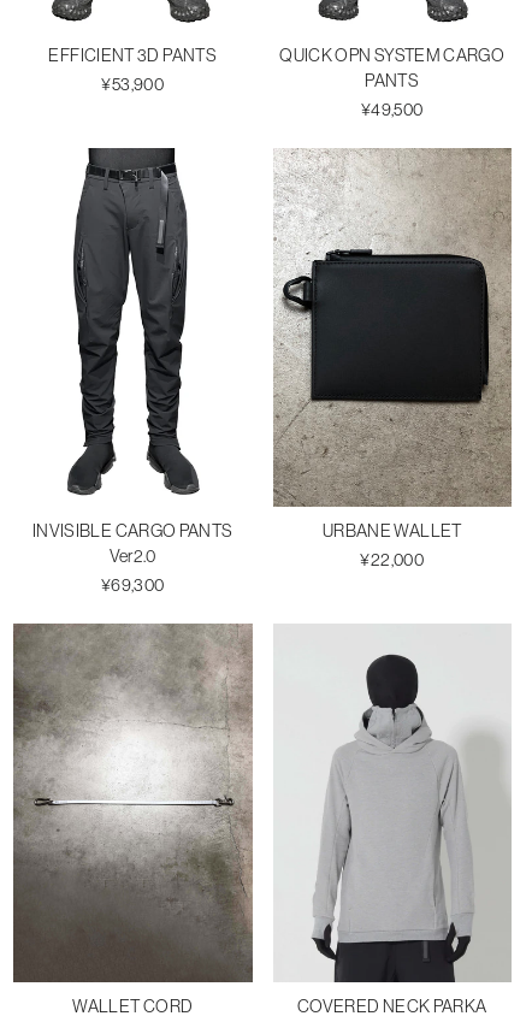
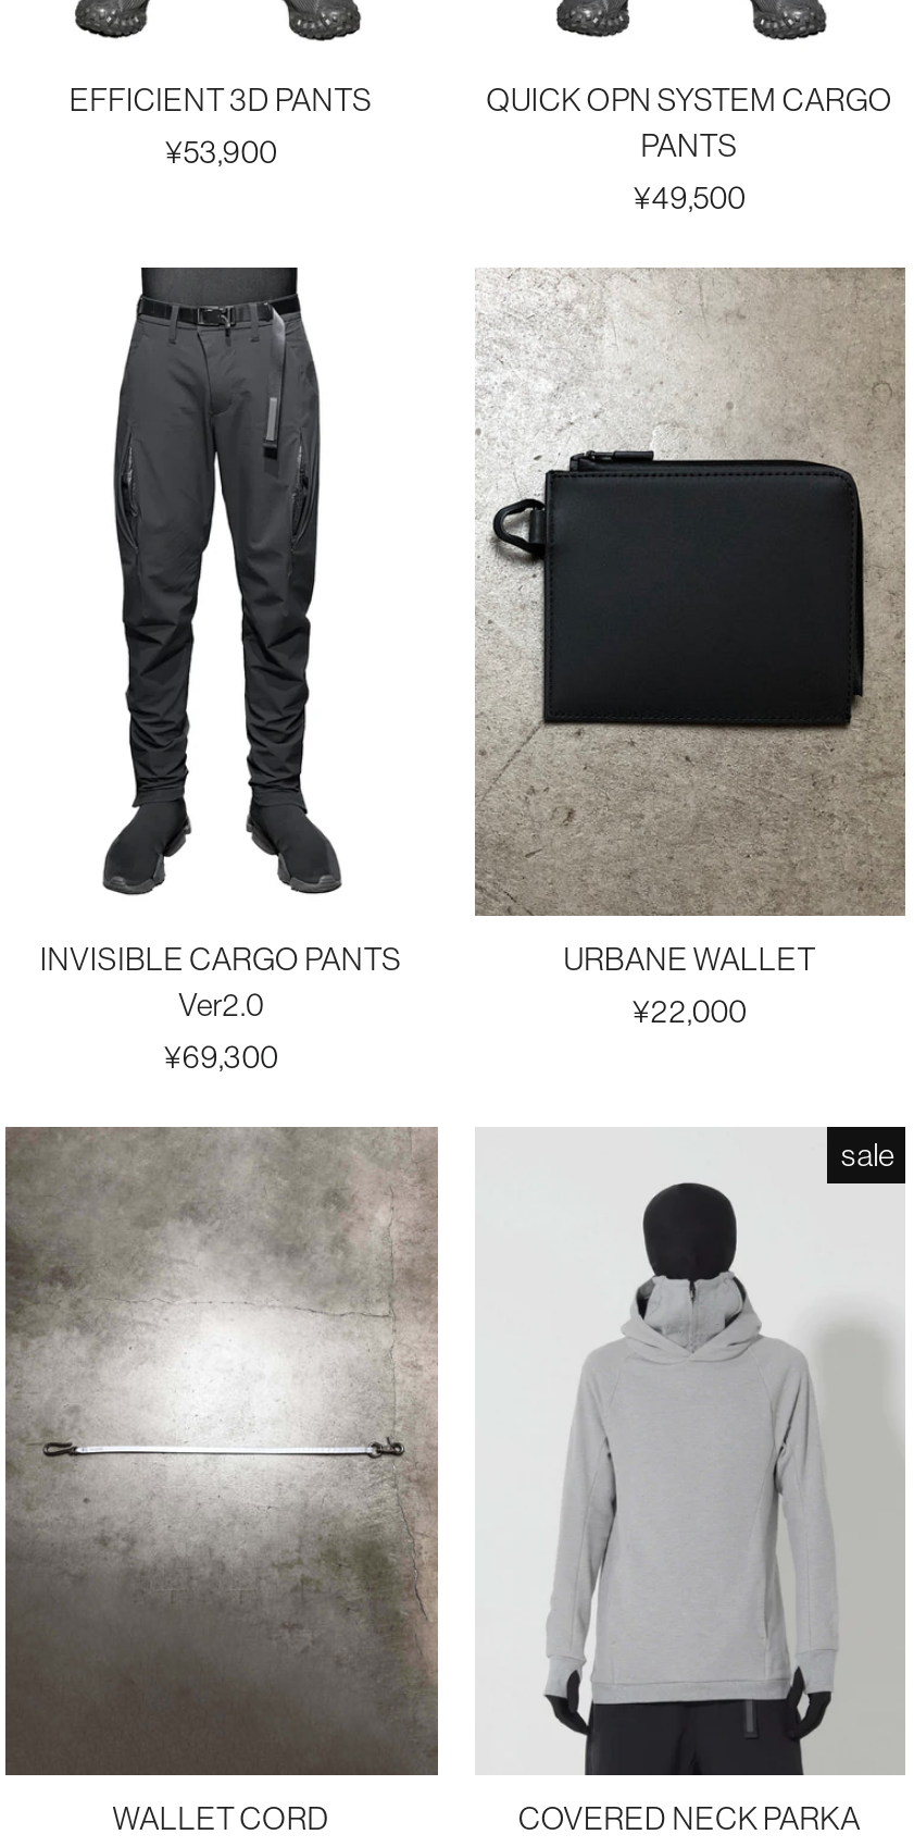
+ sale
